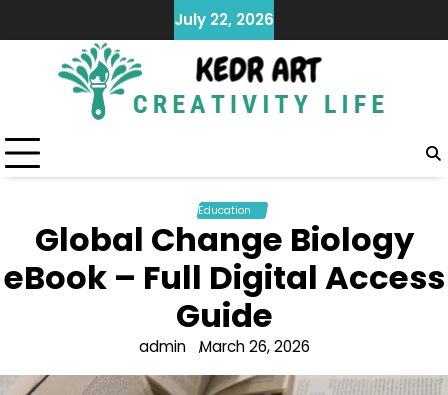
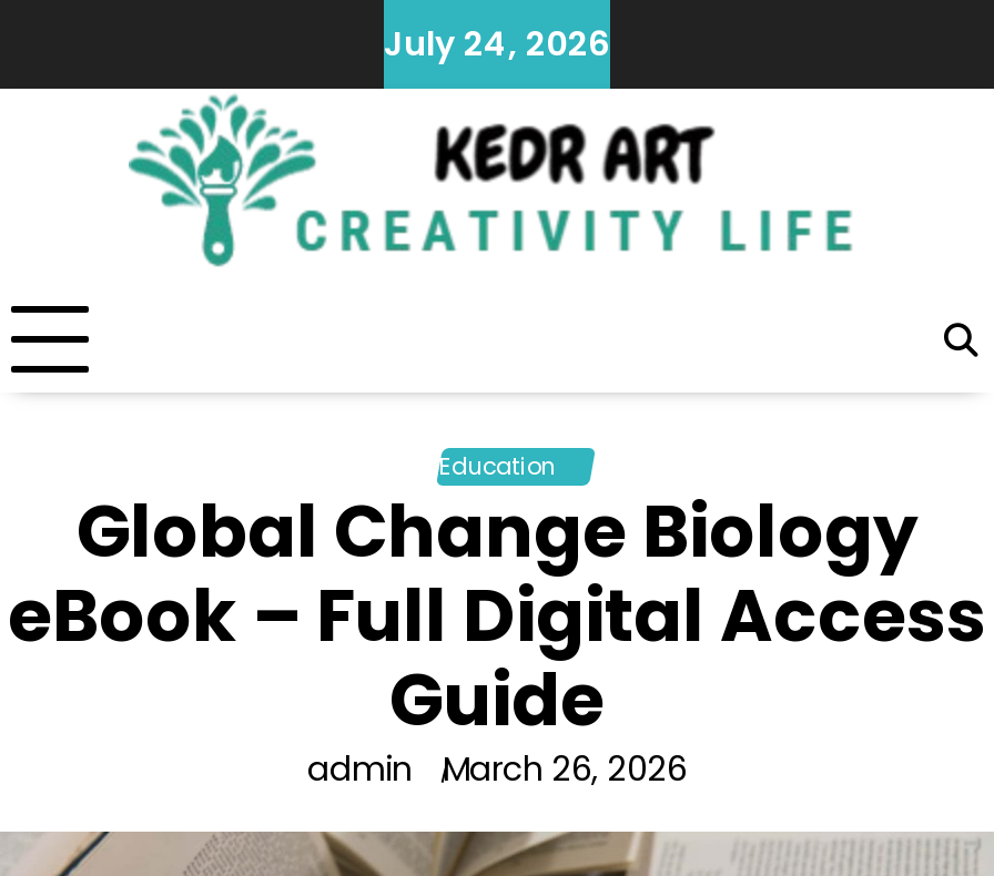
- July 22, 2026
+ July 24, 2026
